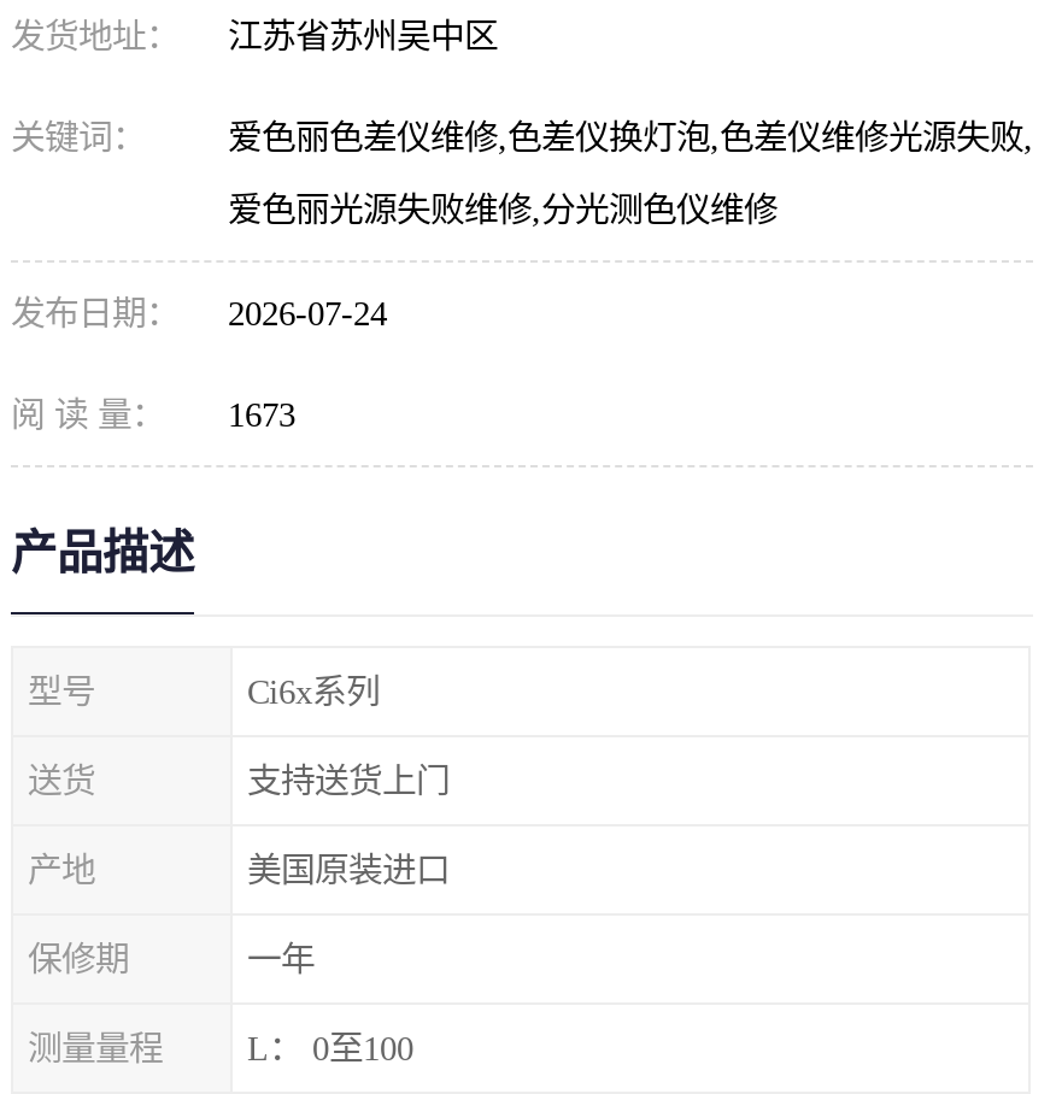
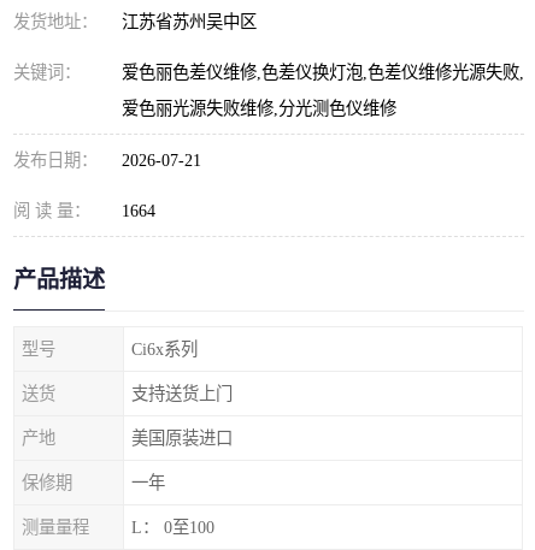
- 发布日期： 2026-07-24
+ 发布日期： 2026-07-21

- 阅 读 量： 1673
+ 阅 读 量： 1664
